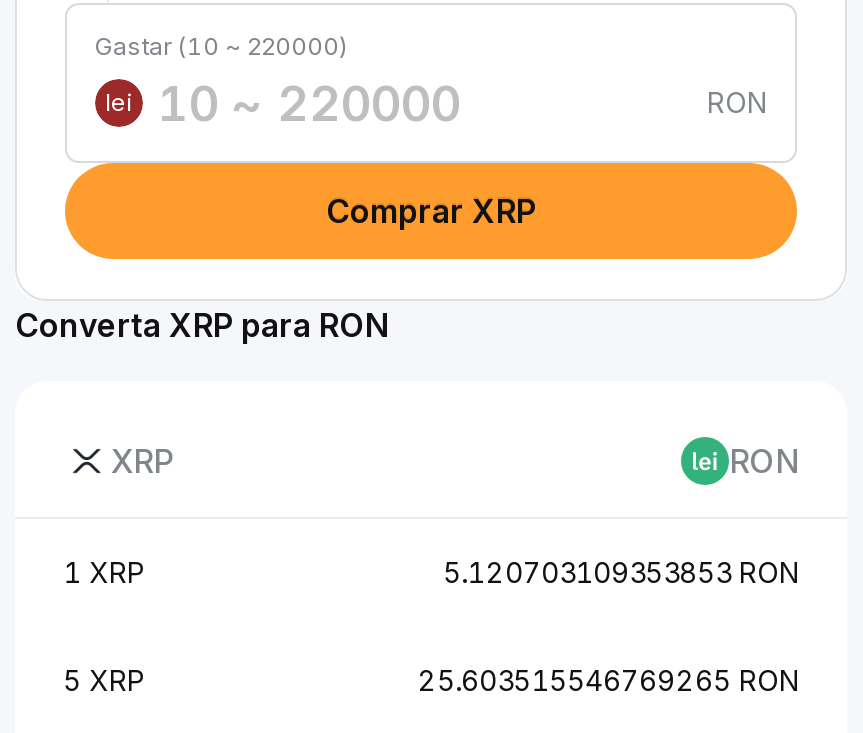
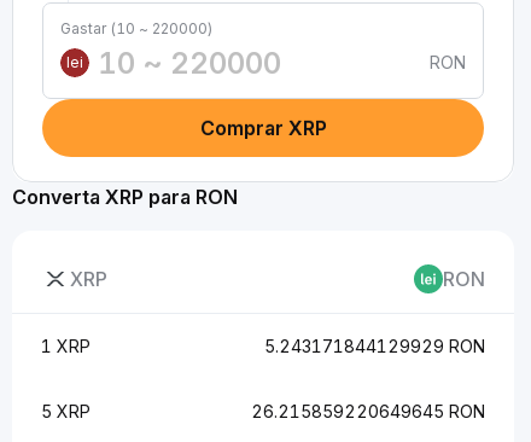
- 5.120703109353853 RON
+ 5.243171844129929 RON

- 25.603515546769265 RON
+ 26.215859220649645 RON
